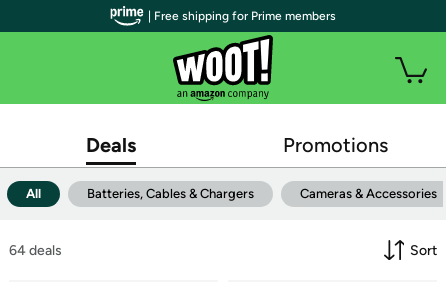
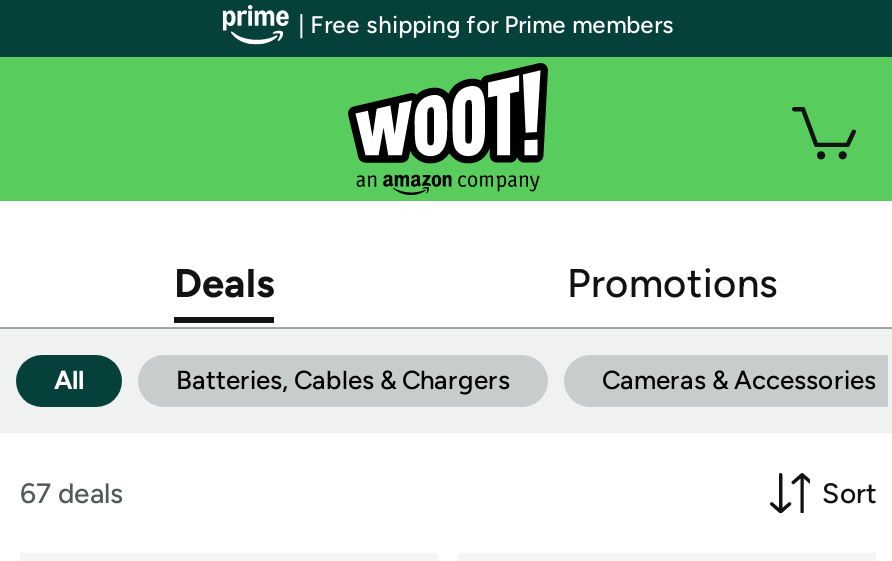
- 64 deals
+ 67 deals
